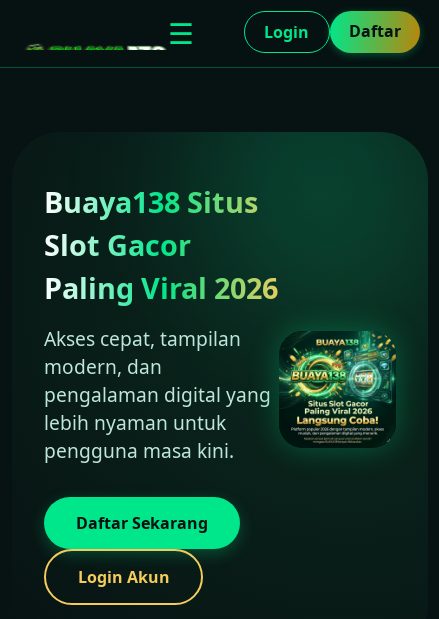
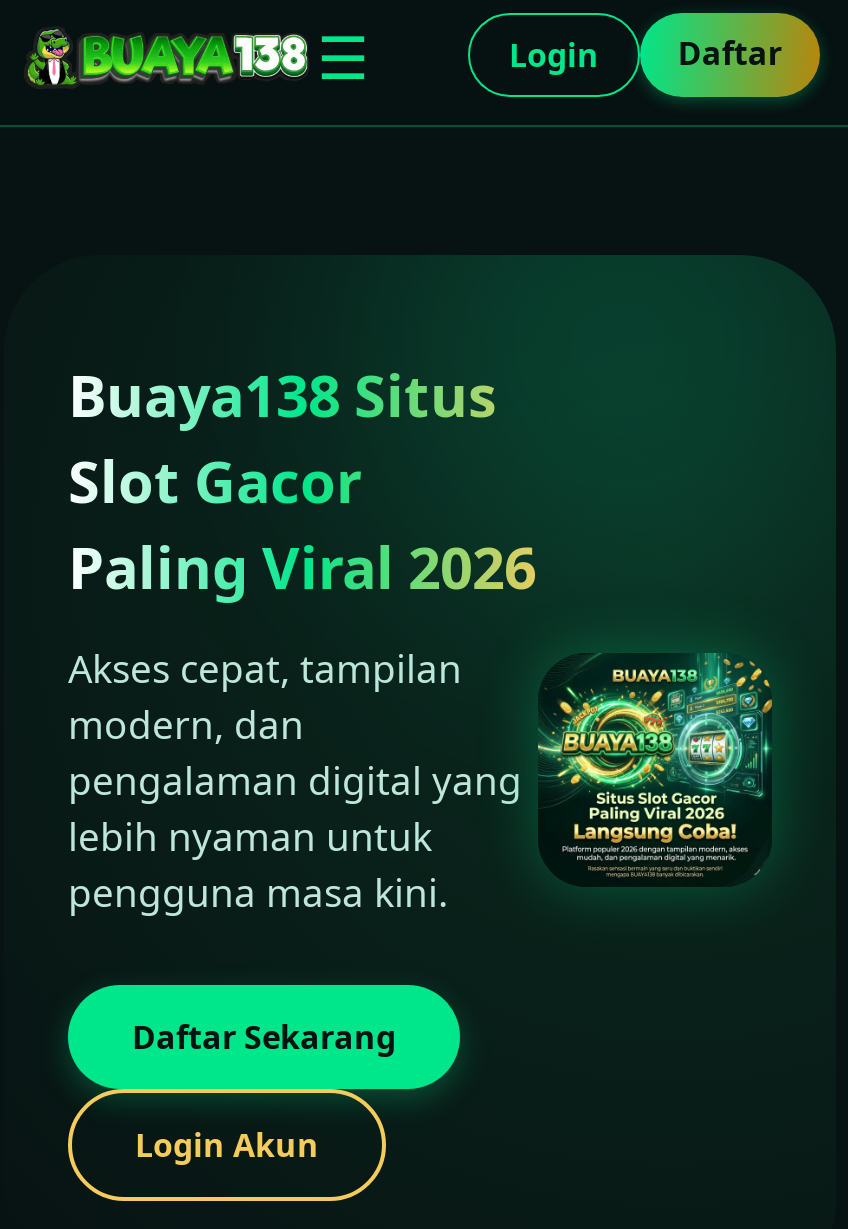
- [image]
+ [image]
